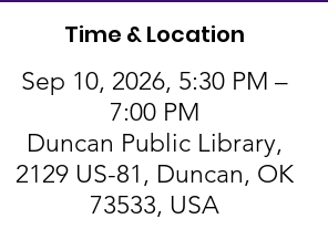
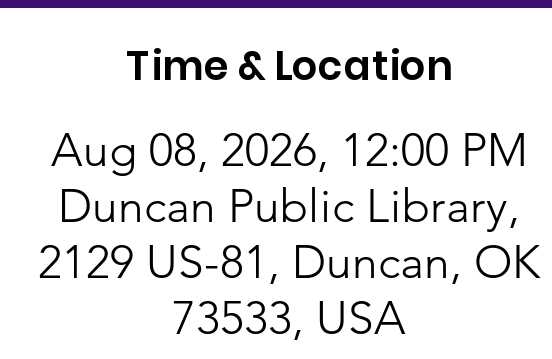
- Sep 10, 2026, 5:30 PM –
- 7:00 PM
+ Aug 08, 2026, 12:00 PM
